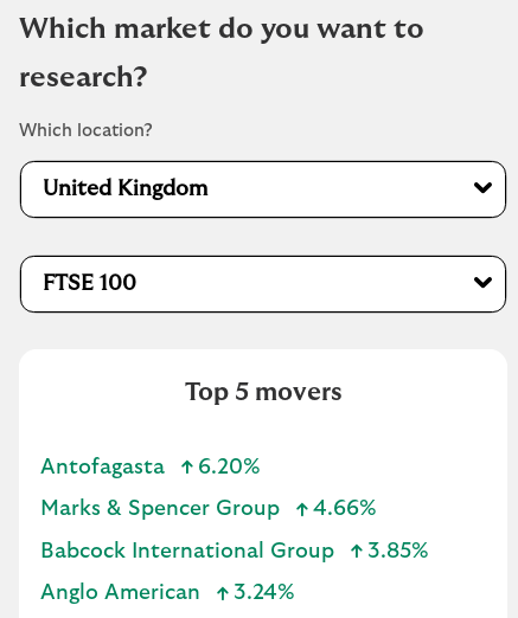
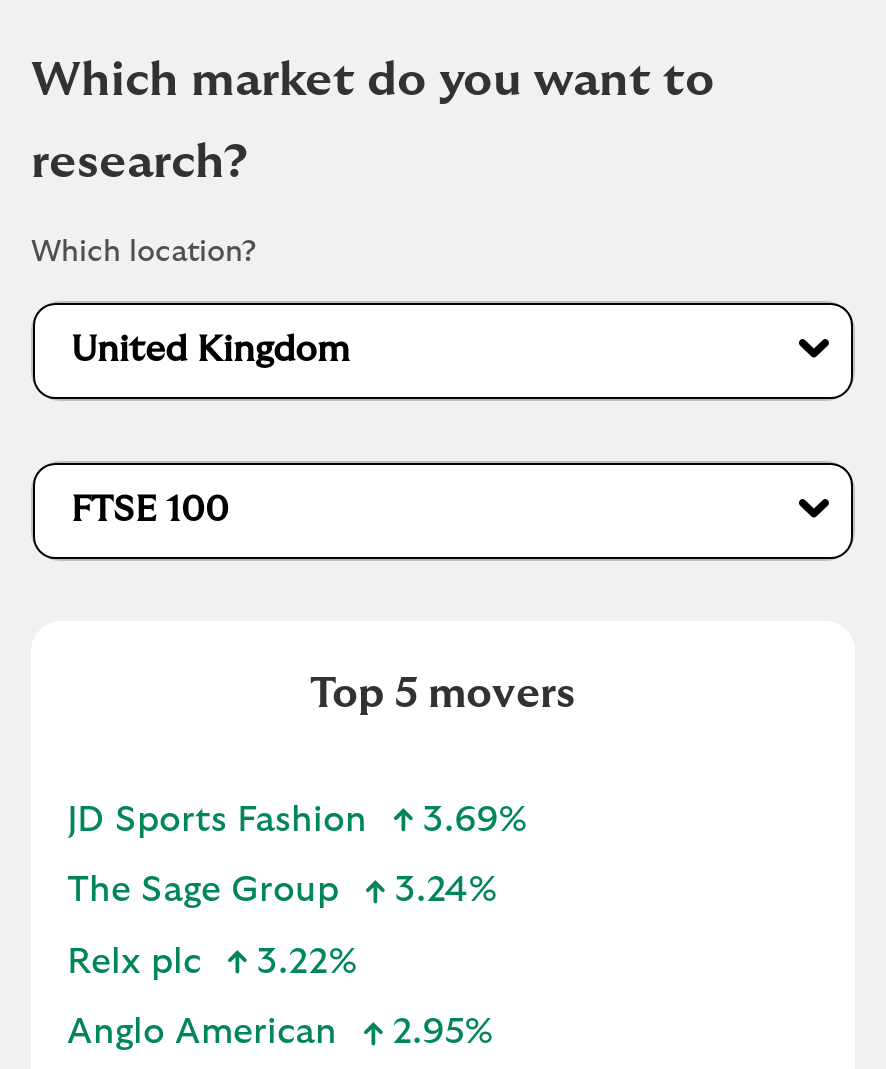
- Antofagasta
- 6.20%
+ JD Sports Fashion
+ 3.69%

- Marks & Spencer Group
- 4.66%
+ The Sage Group
+ 3.24%

- Babcock International Group
- 3.85%
+ Relx plc
+ 3.22%

- Anglo American 3.24%
+ Anglo American 2.95%
